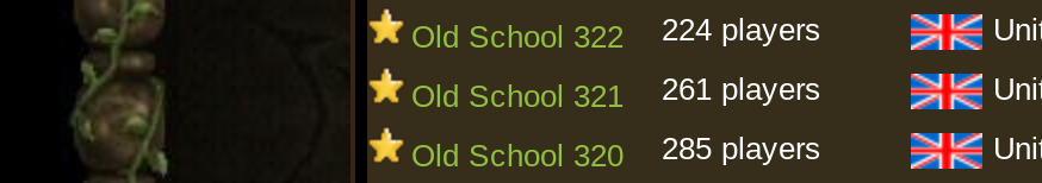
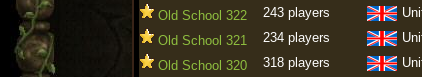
- Old School 322 224 players
+ Old School 322 243 players

- Old School 321 261 players
+ Old School 321 234 players

- Old School 320 285 players
+ Old School 320 318 players
